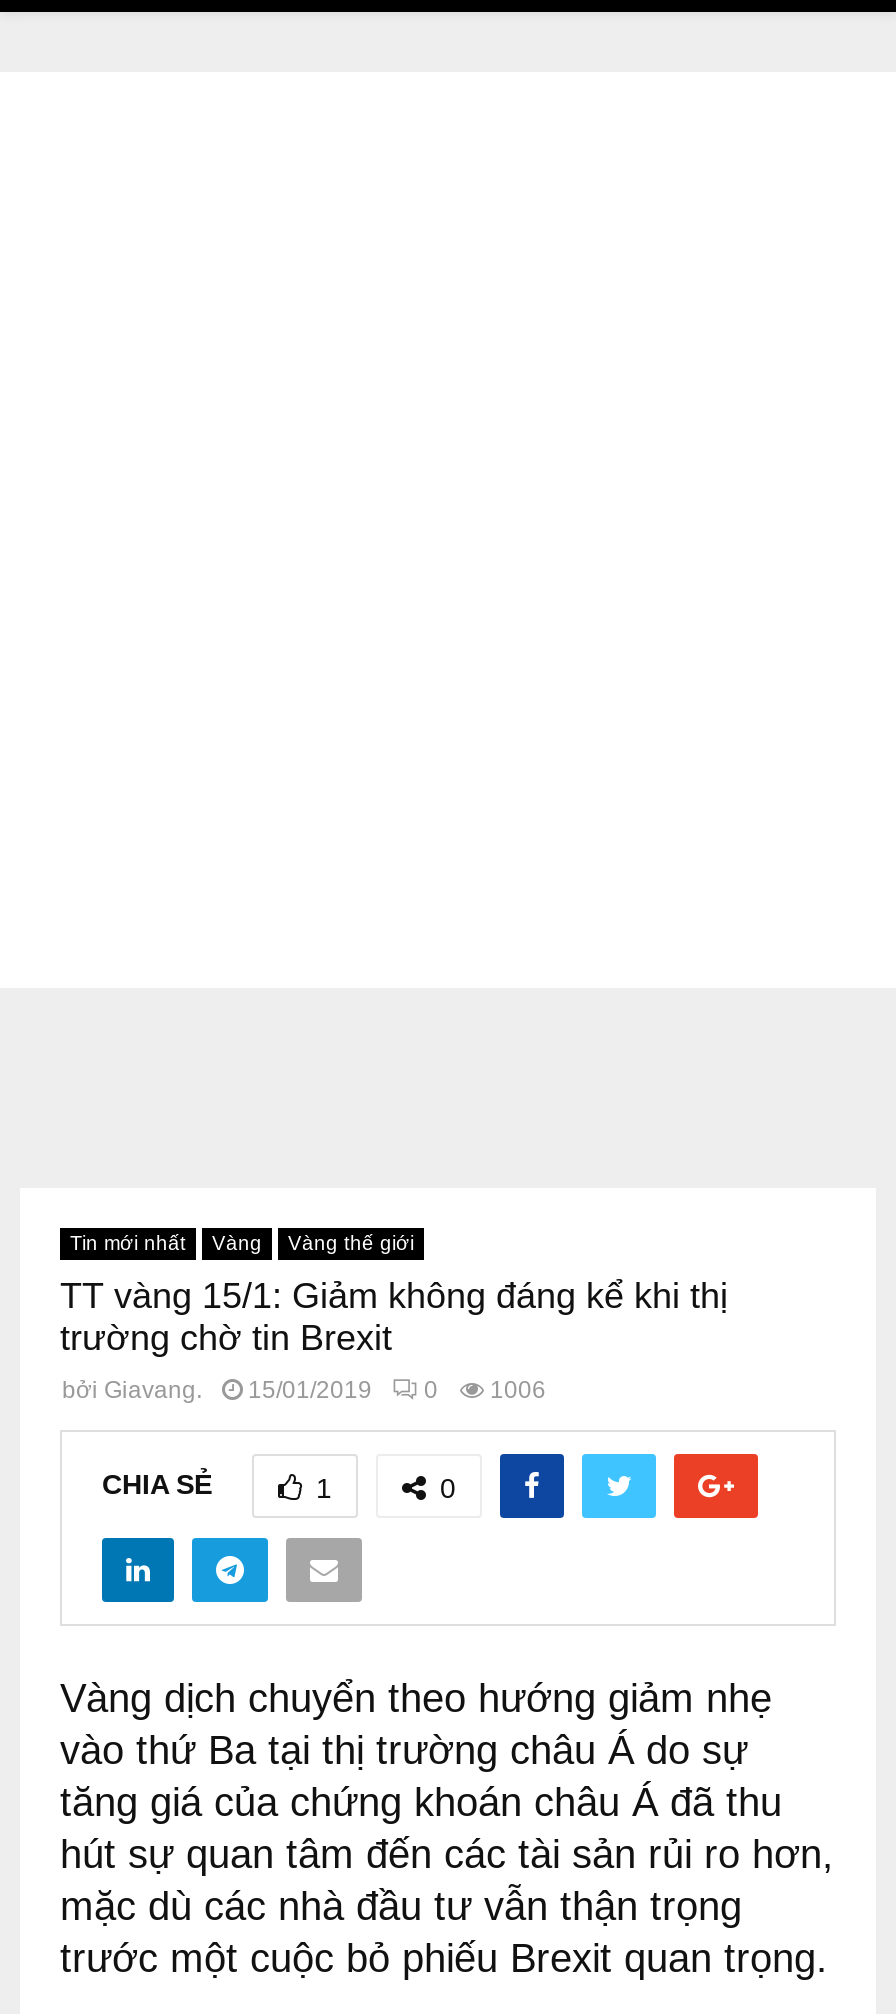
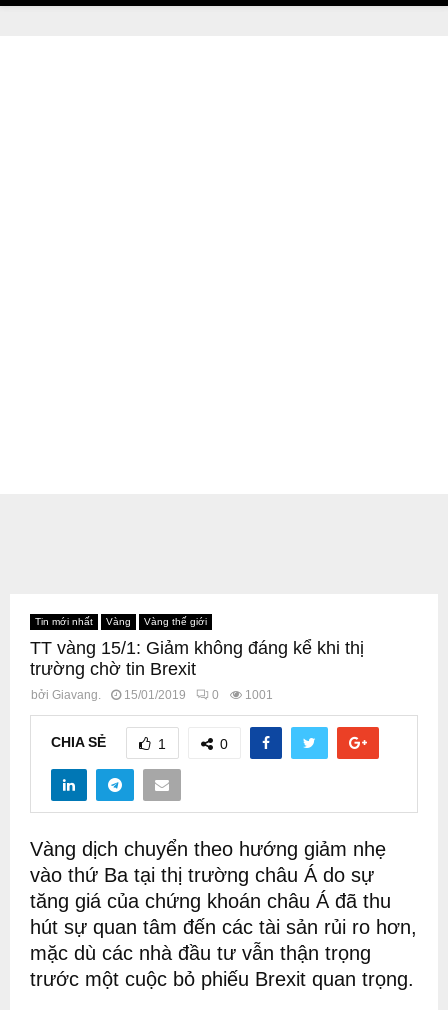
- bởi Giavang. 15/01/2019 0 1006
+ bởi Giavang. 15/01/2019 0 1001
